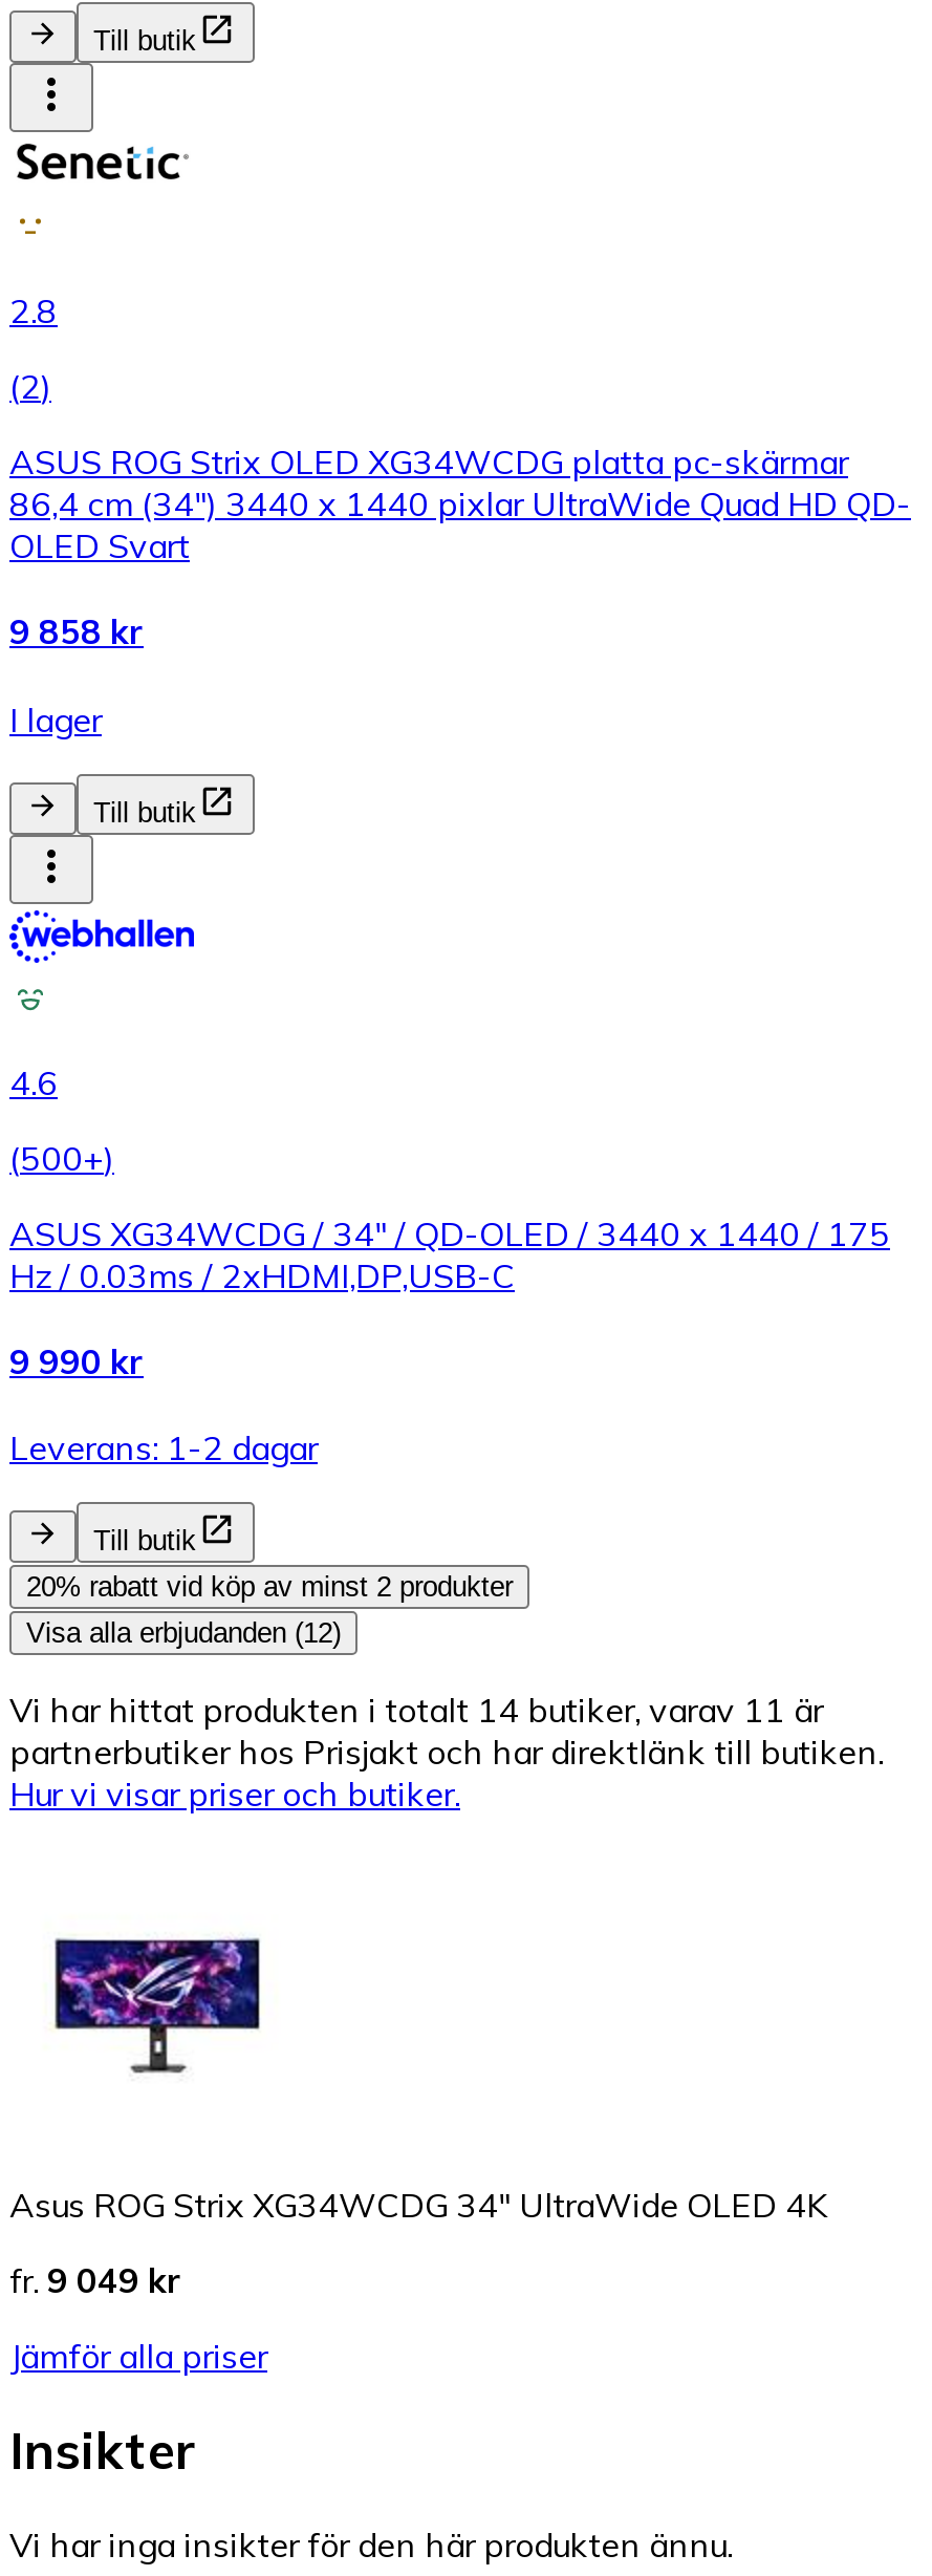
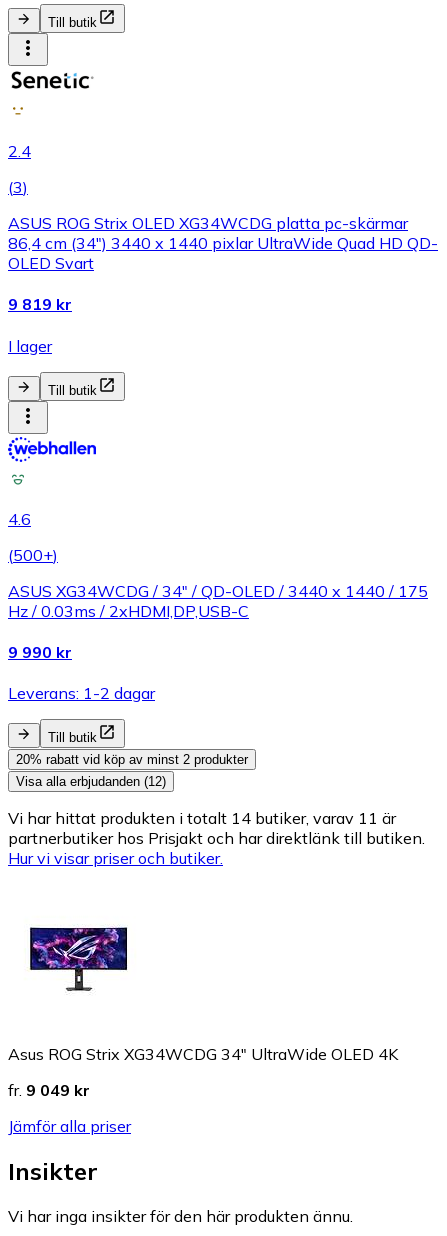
- 2.8
+ 2.4

- (2)
+ (3)

- 9 858 kr
+ 9 819 kr
